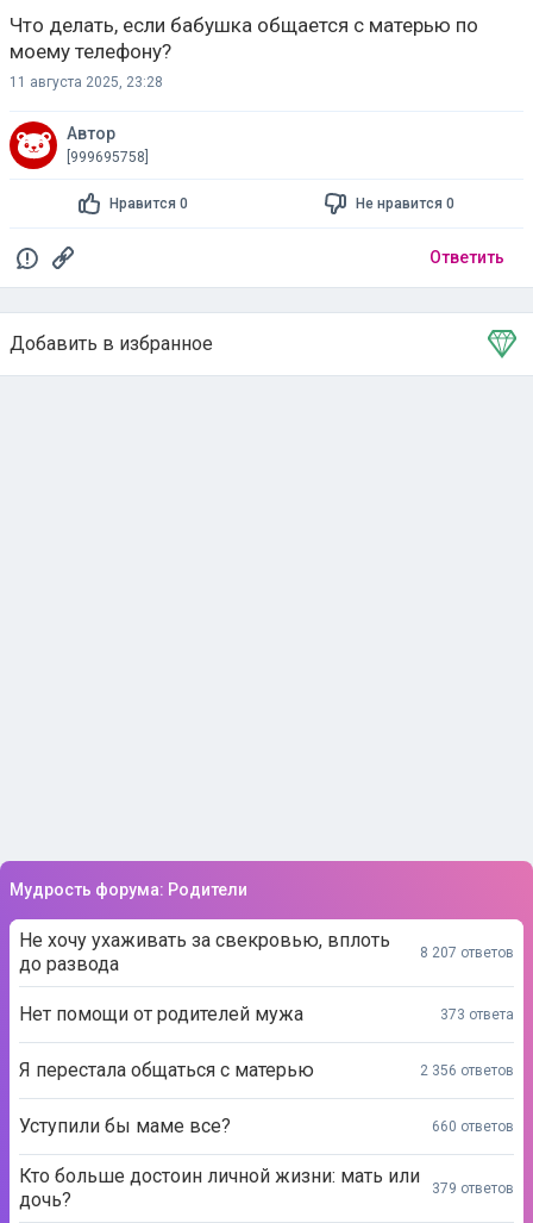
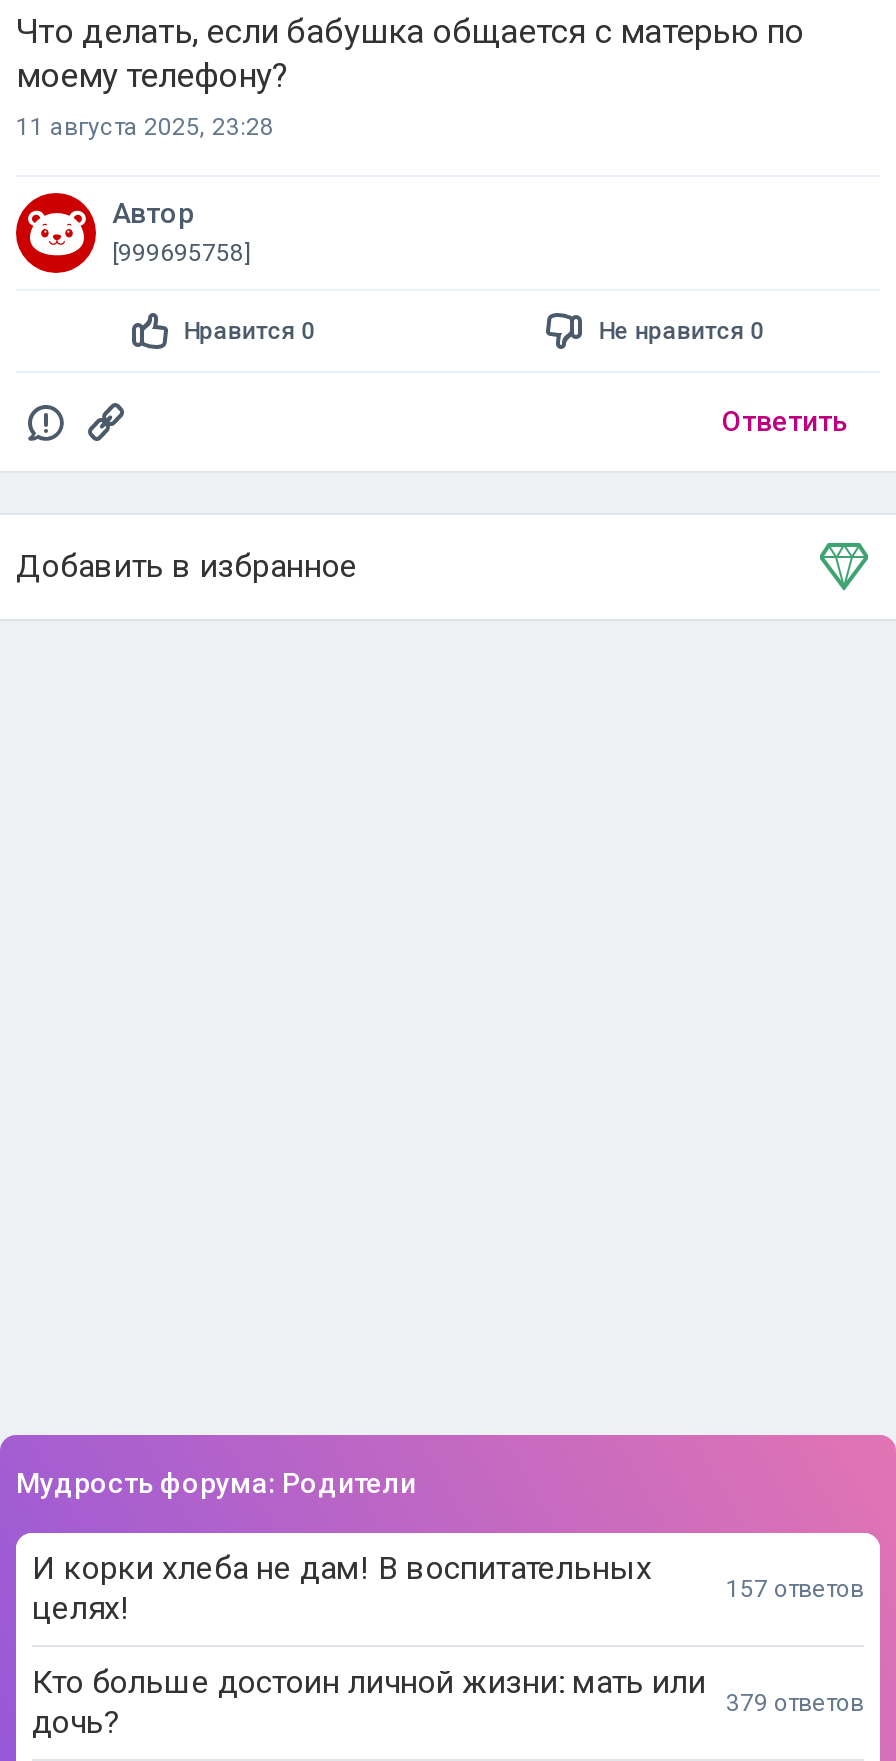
- Не хочу ухаживать за свекровью, вплоть
- до развода
+ И корки хлеба не дам! В воспитательных
+ целях!

- 8 207 ответов
- Нет помощи от родителей мужа
- 373 ответа
- Я перестала общаться с матерью
- 2 356 ответов
- Уступили бы маме все?
- 660 ответов
+ 157 ответов
